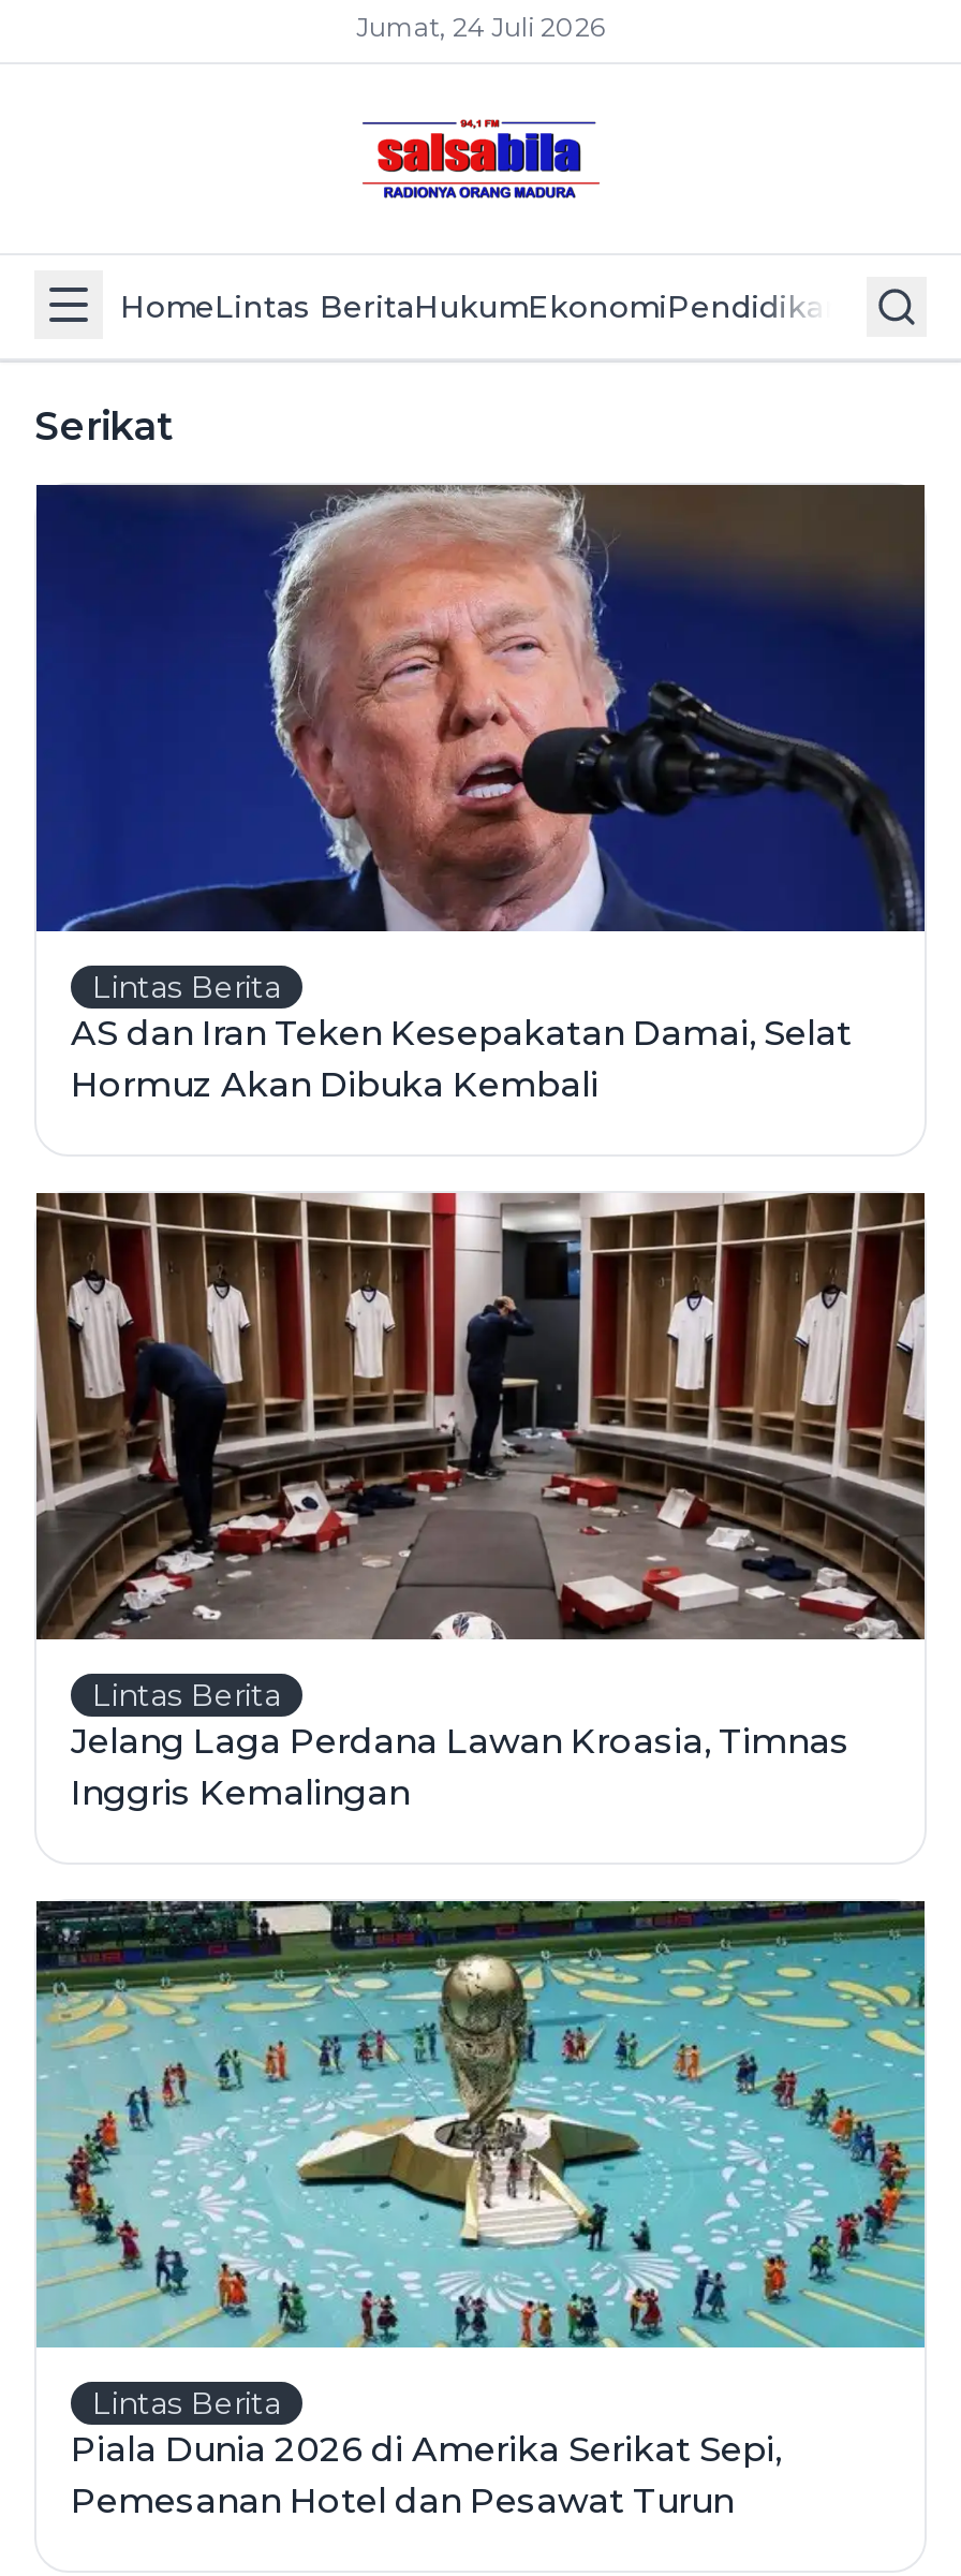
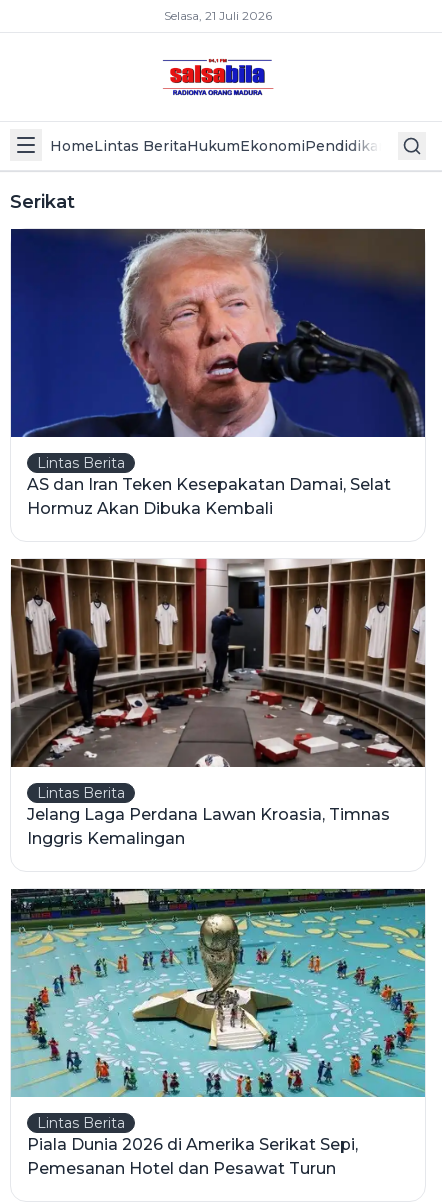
- Jumat, 24 Juli 2026
+ Selasa, 21 Juli 2026
